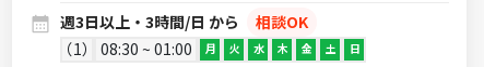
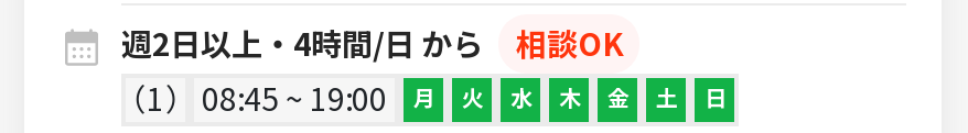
- 週3日以上・3時間/日 から
+ 週2日以上・4時間/日 から

- 08:30 ~ 01:00
+ 08:45 ~ 19:00
